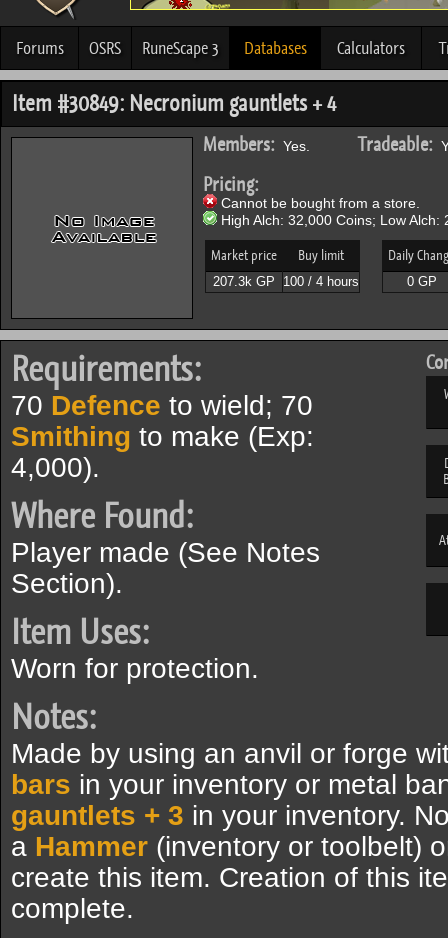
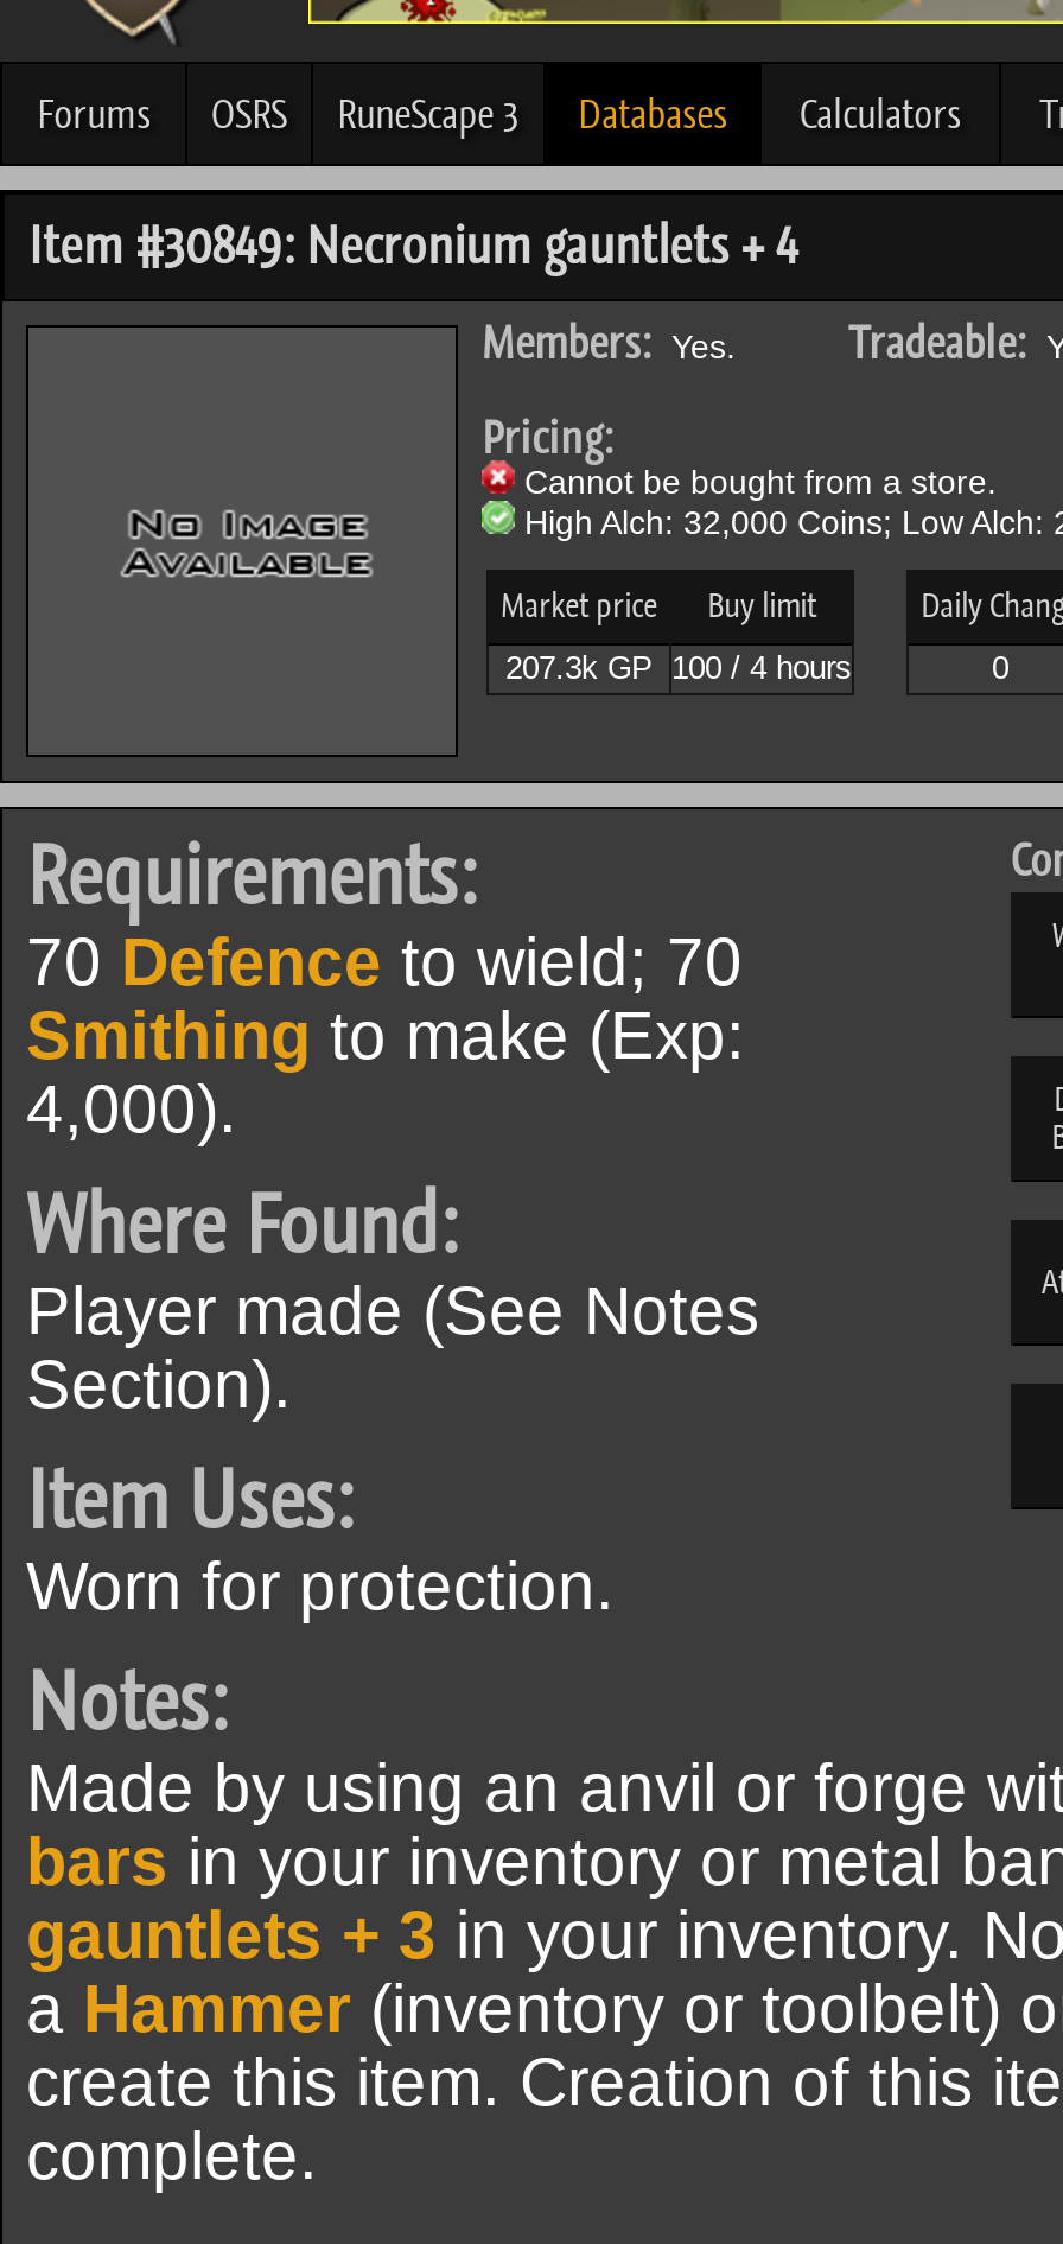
- 0 GP
+ 0
